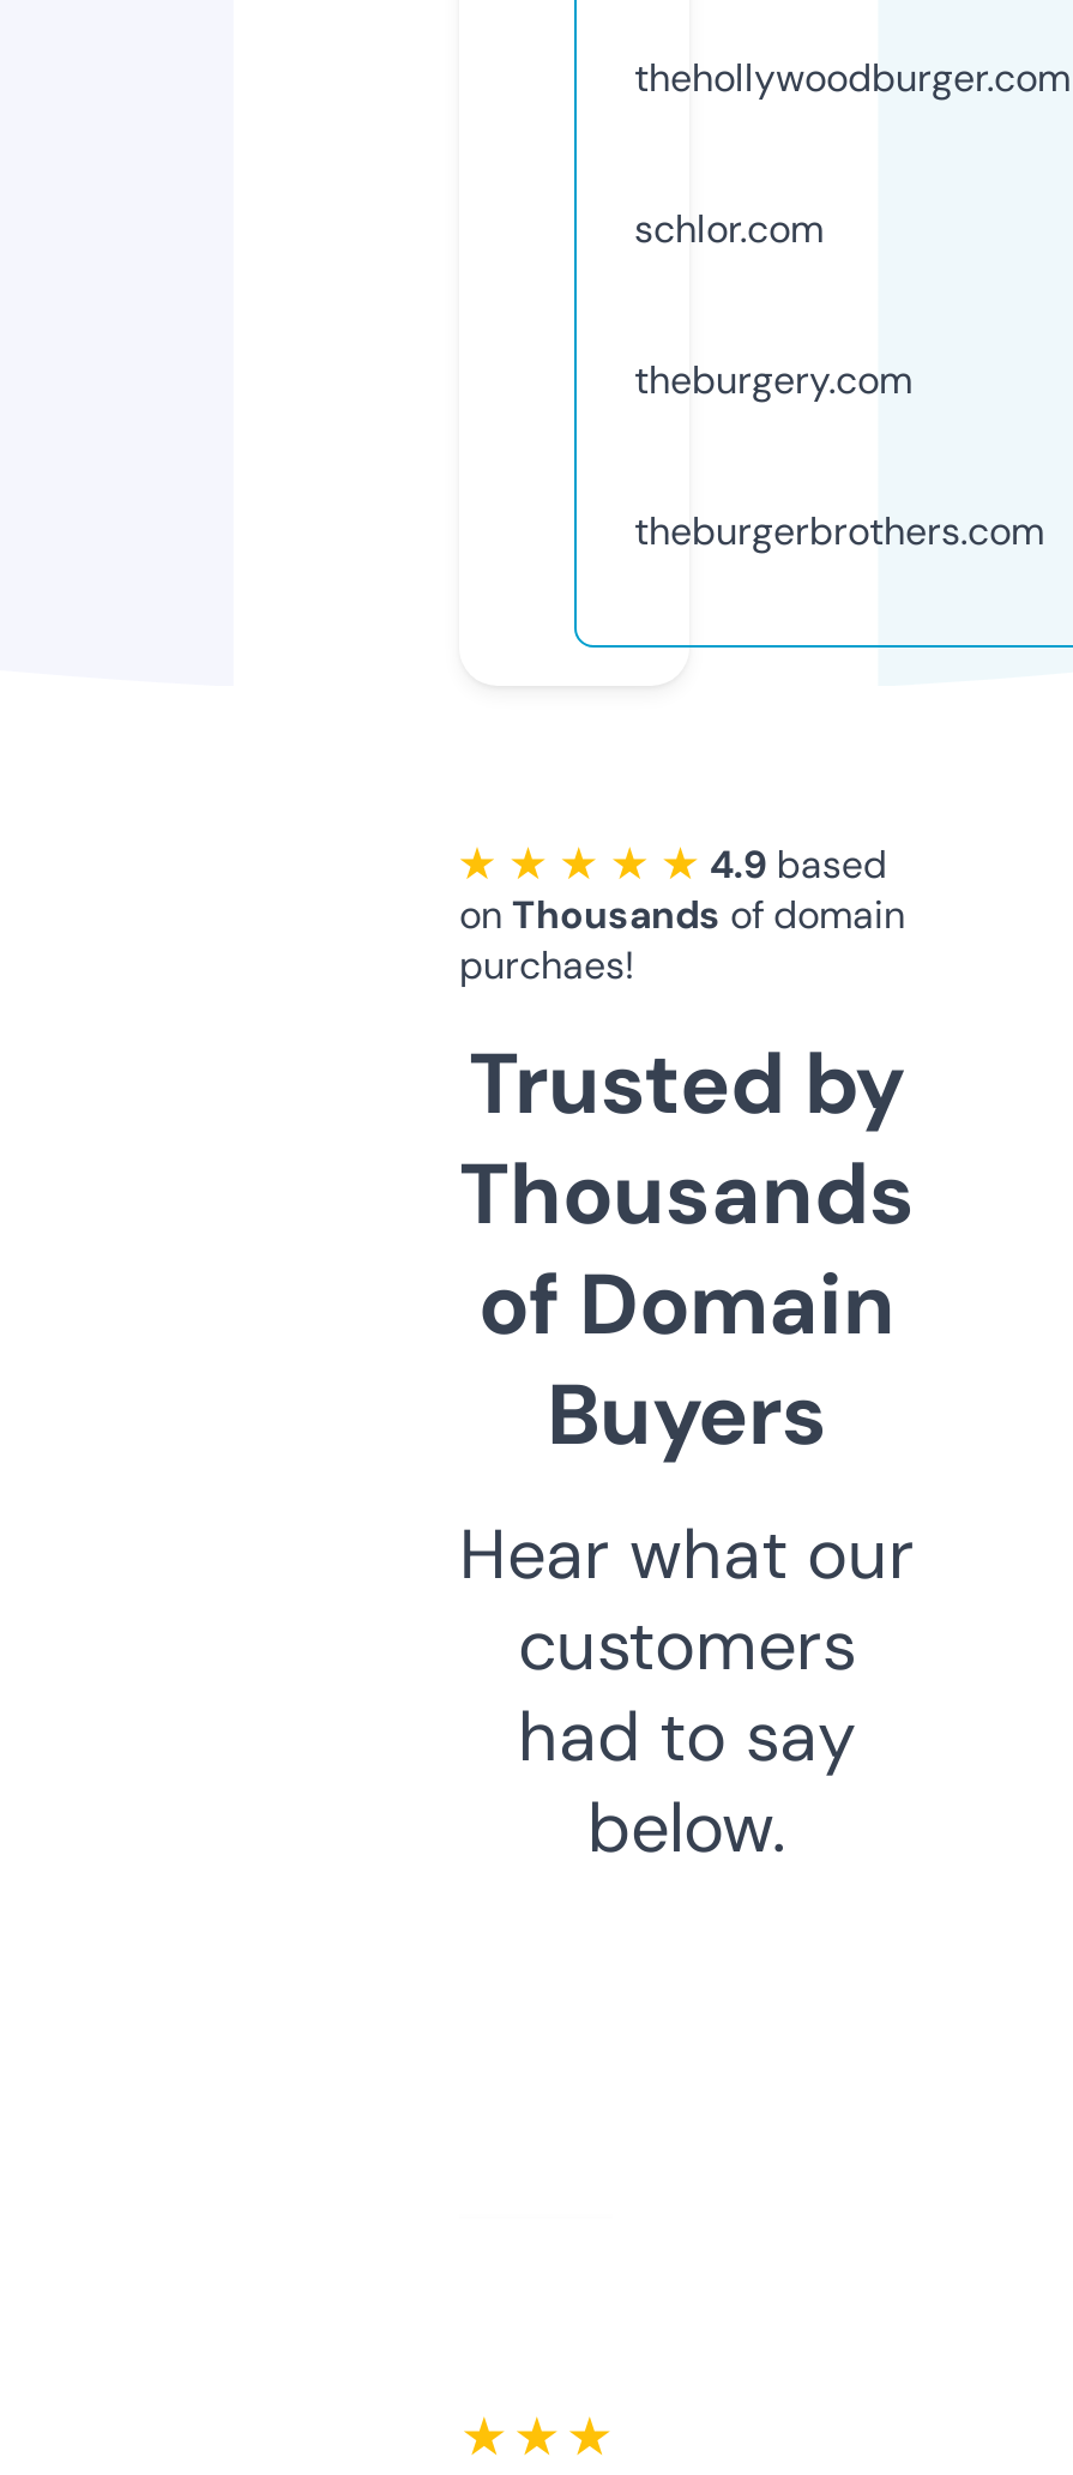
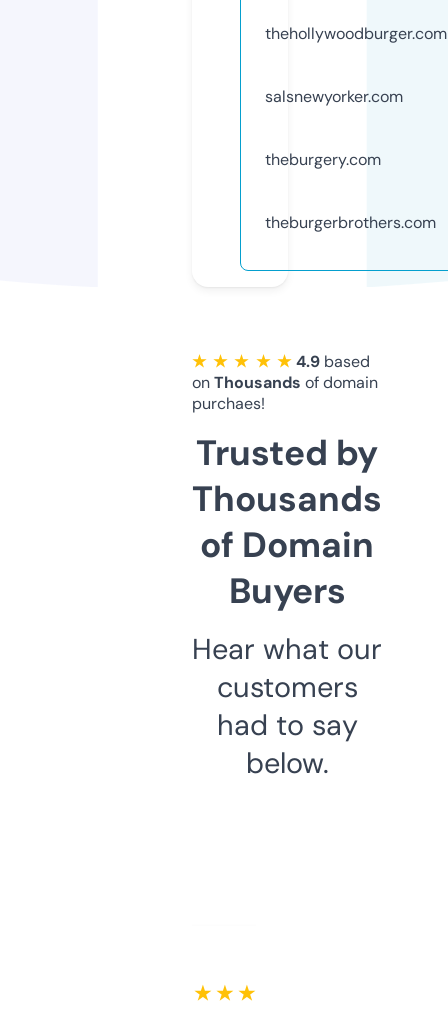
- schlor.com
+ salsnewyorker.com
